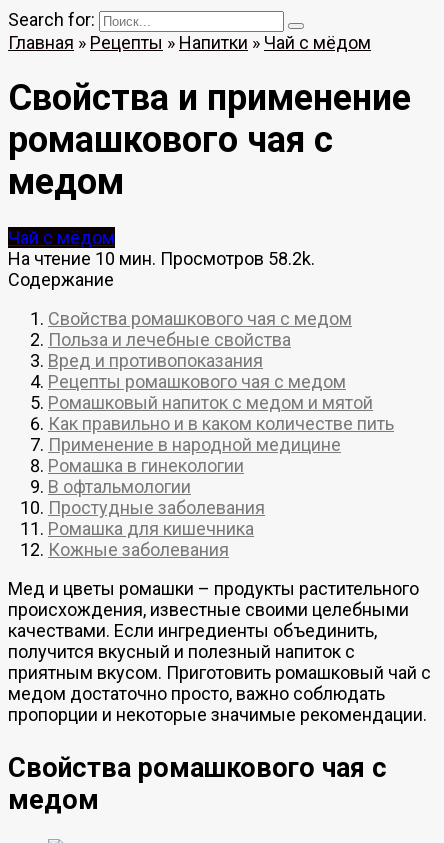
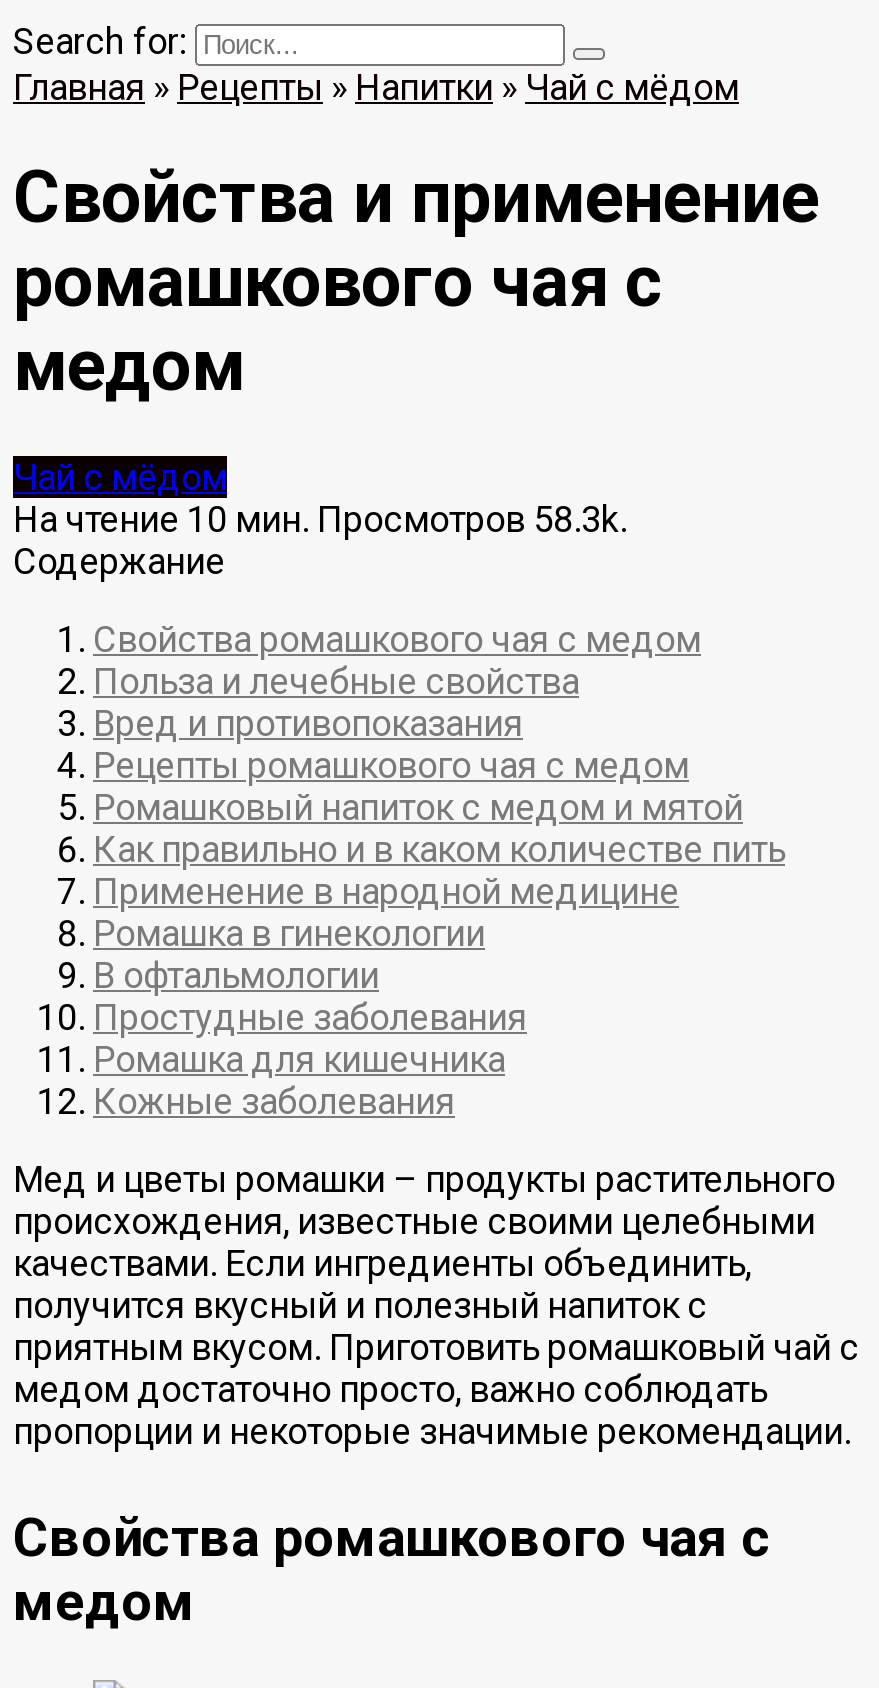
- На чтение10 мин. Просмотров 58.2k.
+ На чтение10 мин. Просмотров 58.3k.
